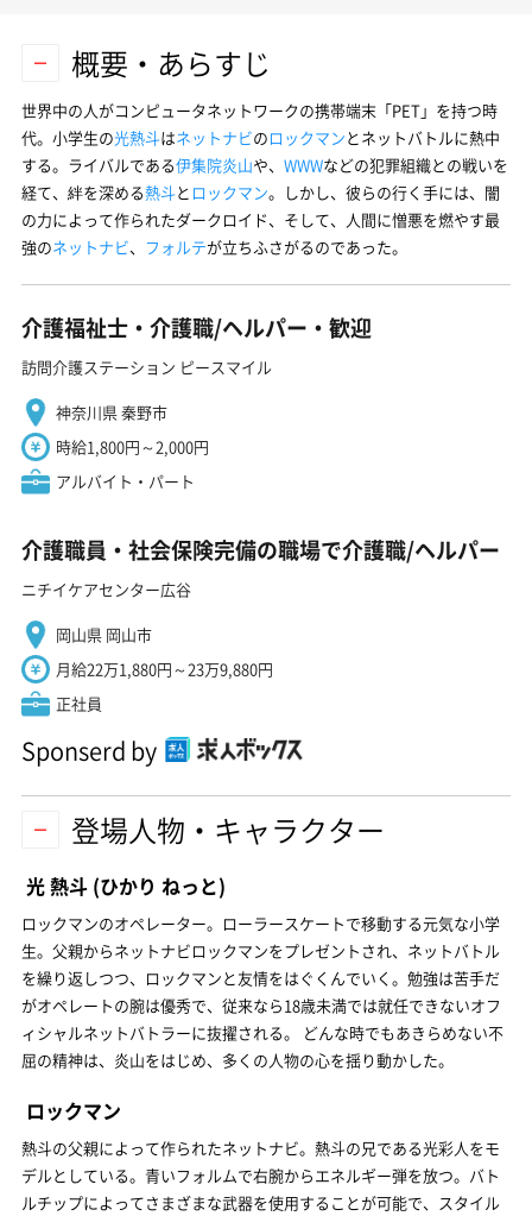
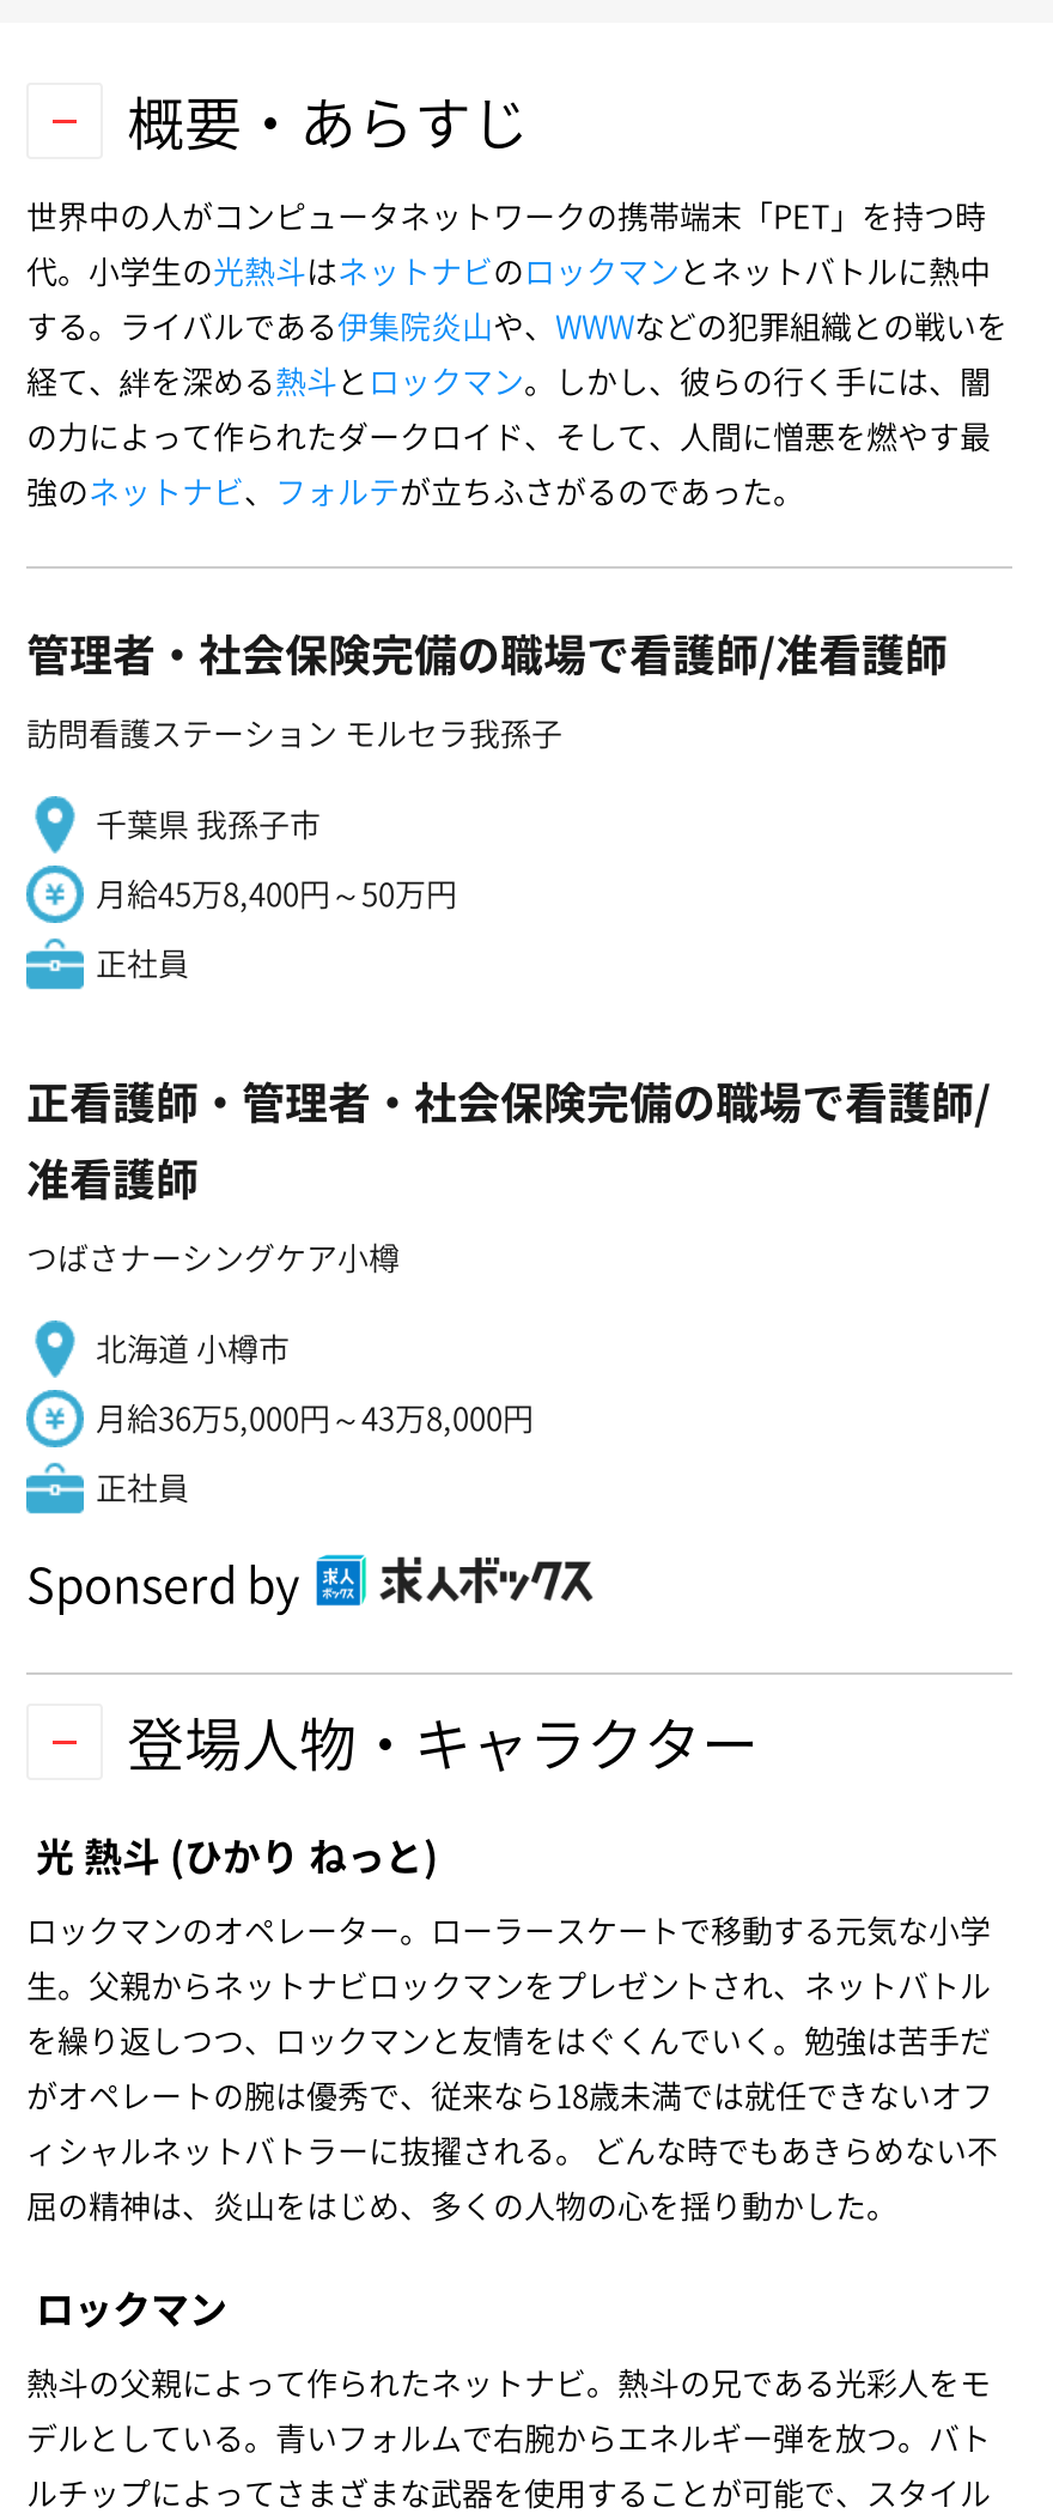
- 介護福祉士・介護職/ヘルパー・歓迎
- 訪問介護ステーション ピースマイル
+ 管理者・社会保険完備の職場で看護師/准看護師
+ 訪問看護ステーション モルセラ我孫子

- 神奈川県 秦野市
+ 千葉県 我孫子市

- 時給1,800円～2,000円
+ 月給45万8,400円～50万円

- アルバイト・パート
+ 正社員

- 介護職員・社会保険完備の職場で介護職/ヘルパー
- ニチイケアセンター広谷
+ 正看護師・管理者・社会保険完備の職場で看護師/
+ 准看護師
+ つばさナーシングケア小樽

- 岡山県 岡山市
+ 北海道 小樽市

- 月給22万1,880円～23万9,880円
+ 月給36万5,000円～43万8,000円
